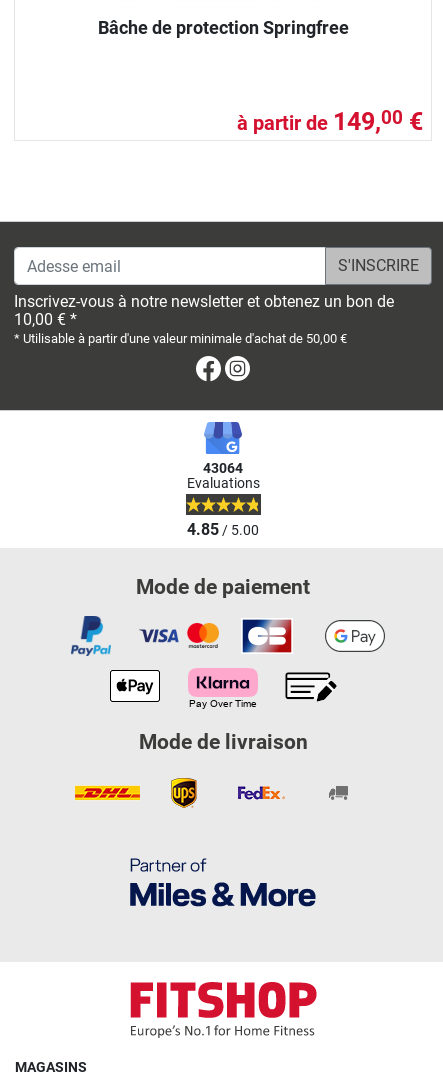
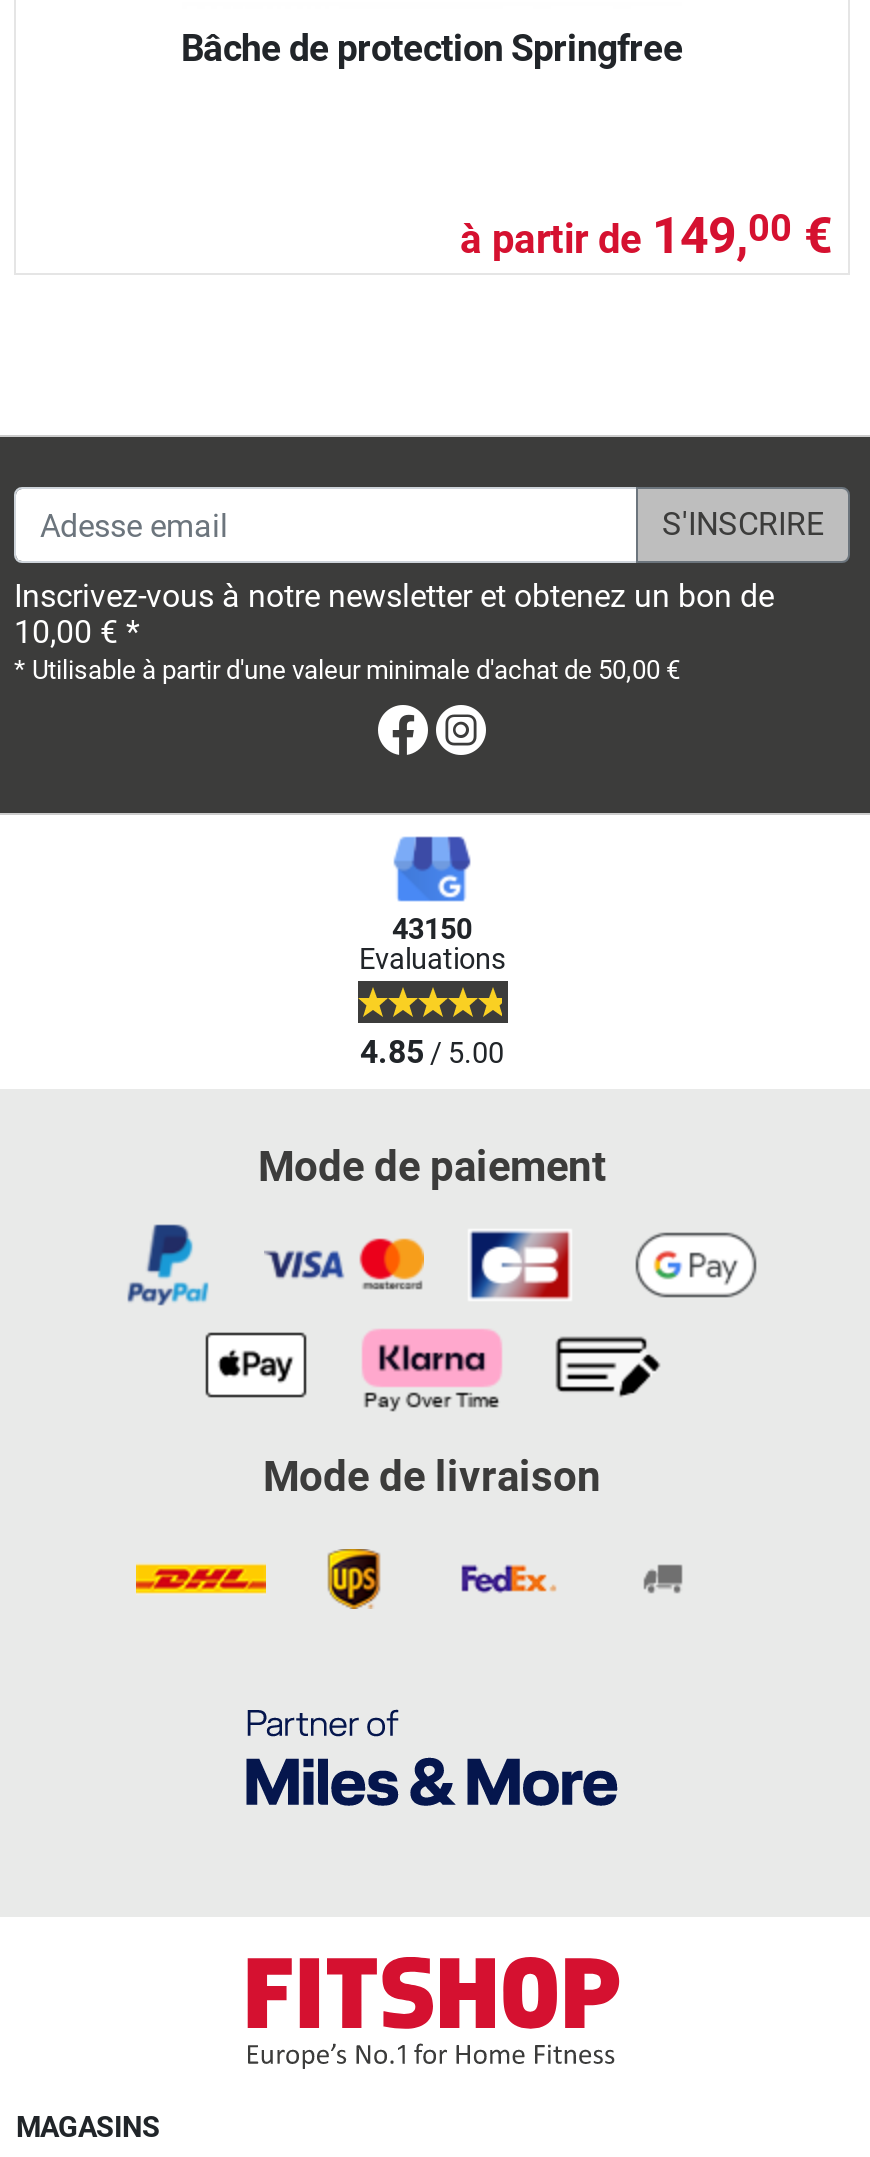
- 43064
+ 43150
